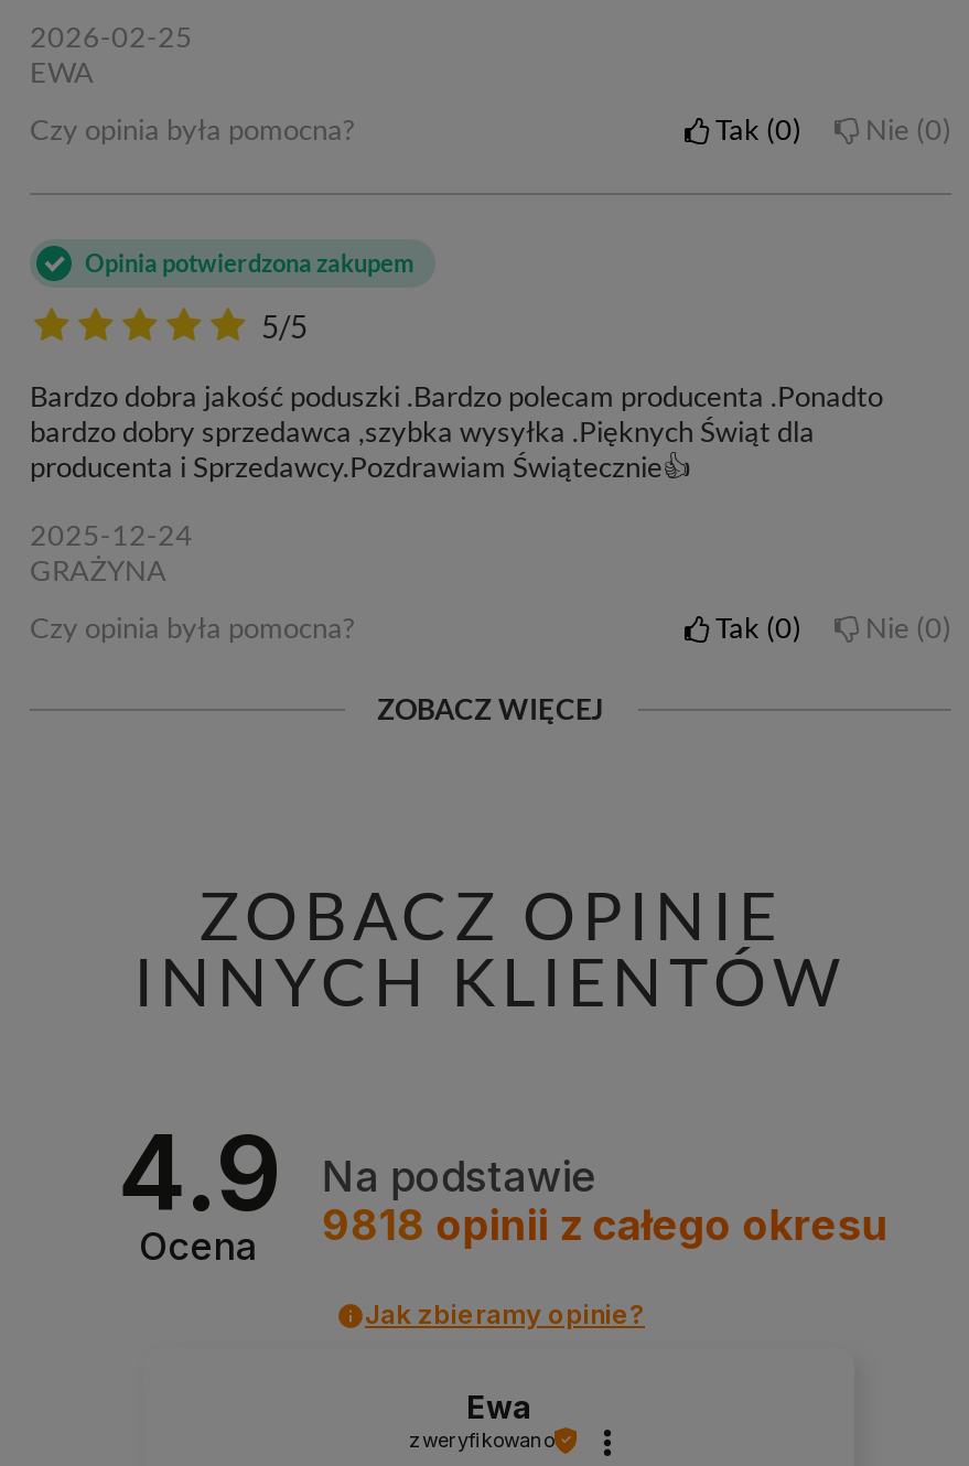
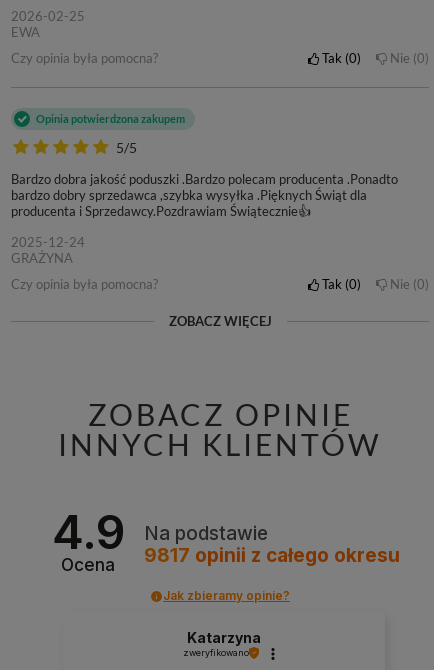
- 9818 opinii z całego okresu
+ 9817 opinii z całego okresu

- Ewa
+ Katarzyna
